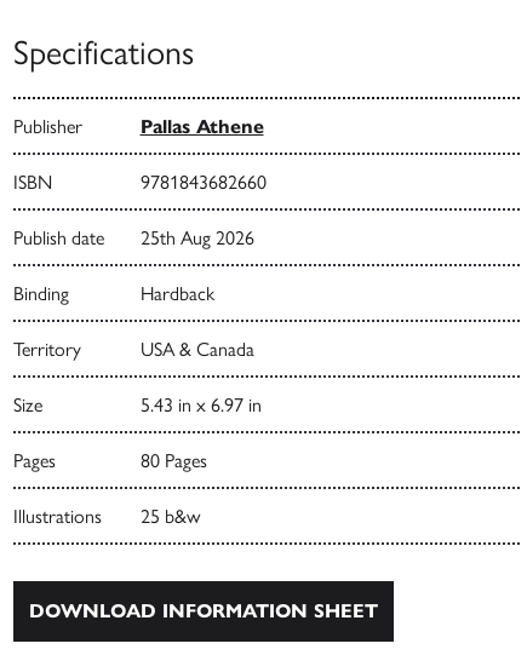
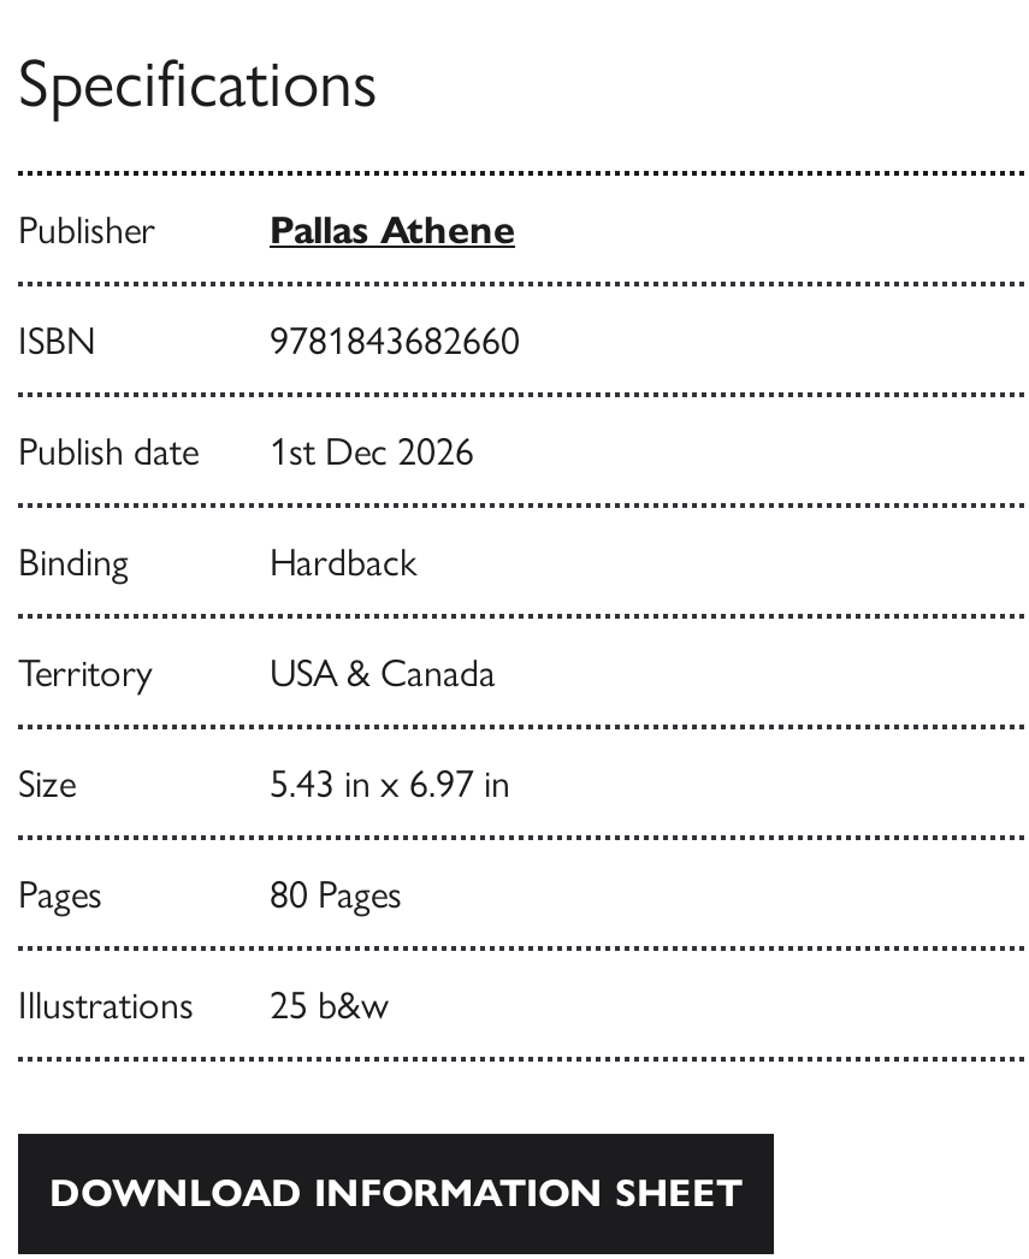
- Publish date 25th Aug 2026
+ Publish date 1st Dec 2026
